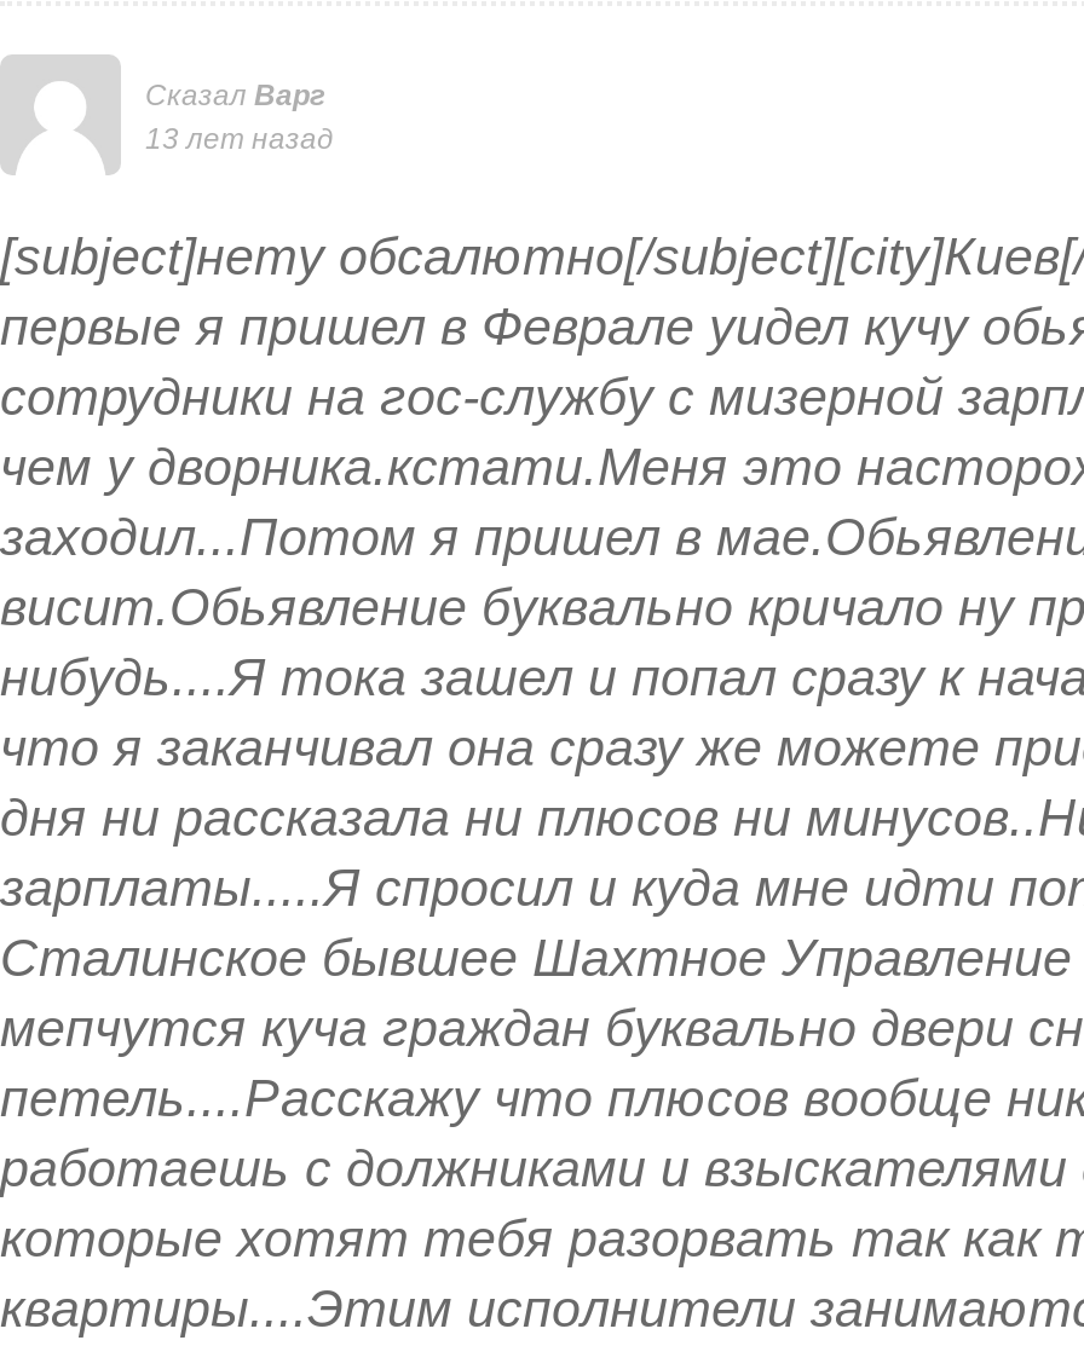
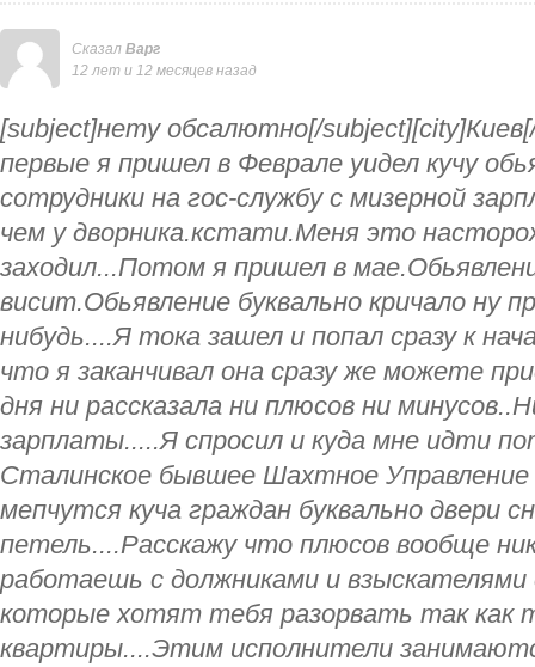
- 13 лет назад
+ 12 лет и 12 месяцев назад
